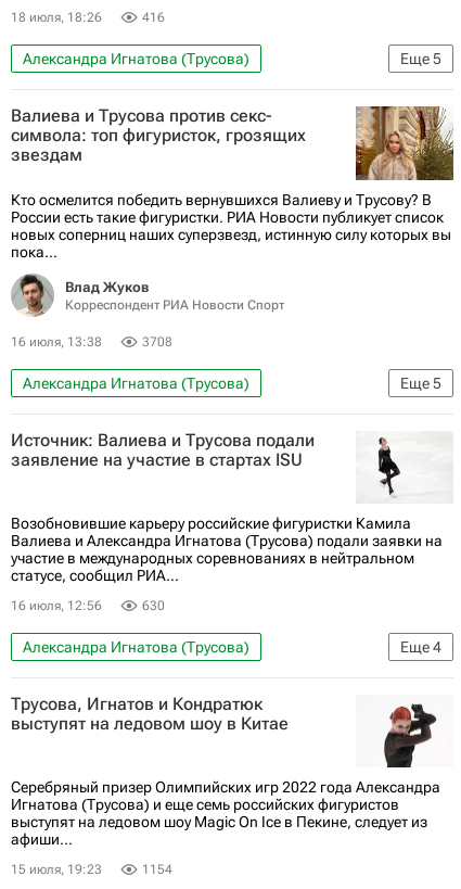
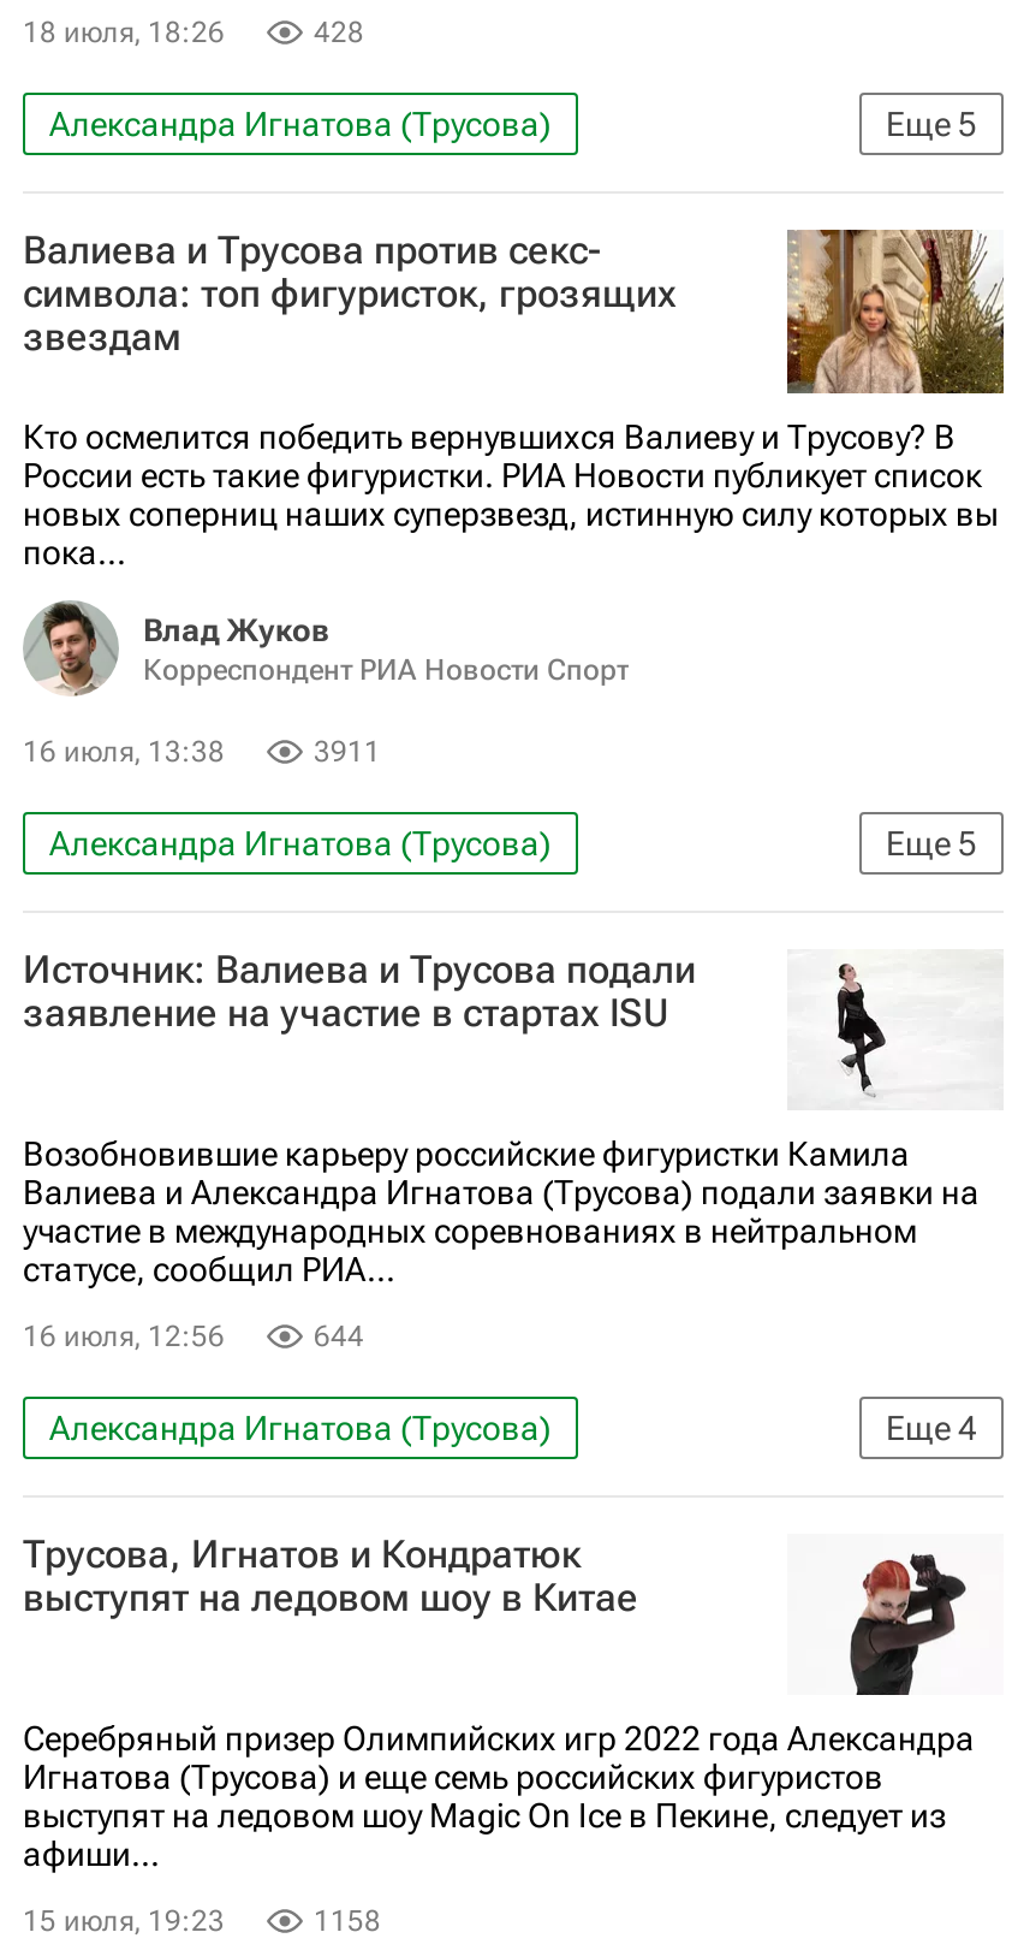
- 416
+ 428

- 3708
+ 3911

- 630
+ 644

- 1154
+ 1158
